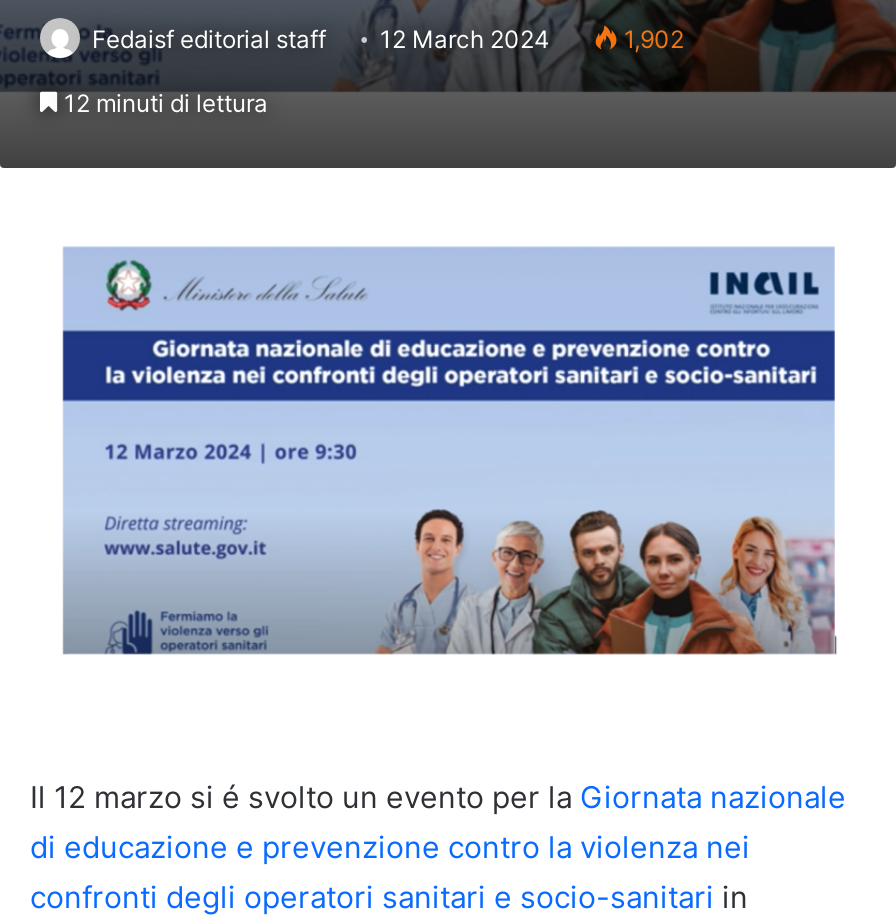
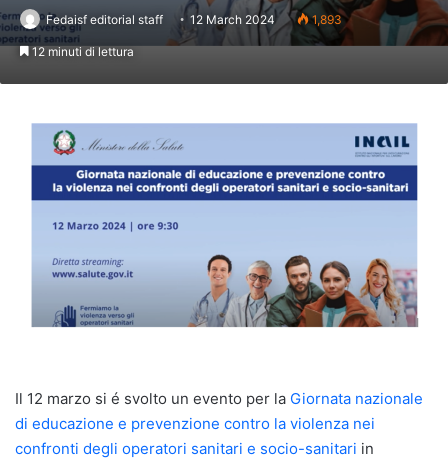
- 1,902
+ 1,893
